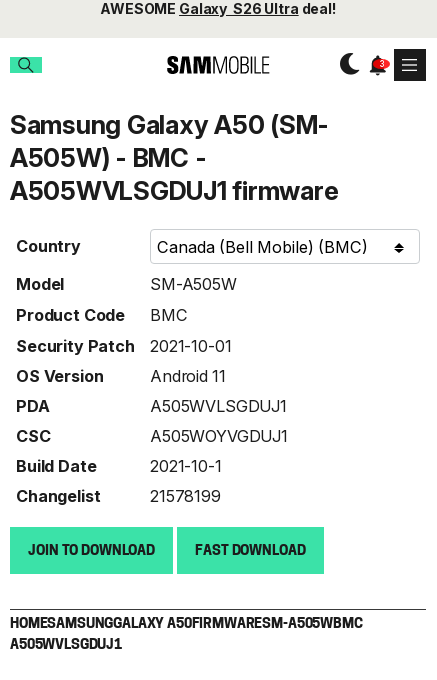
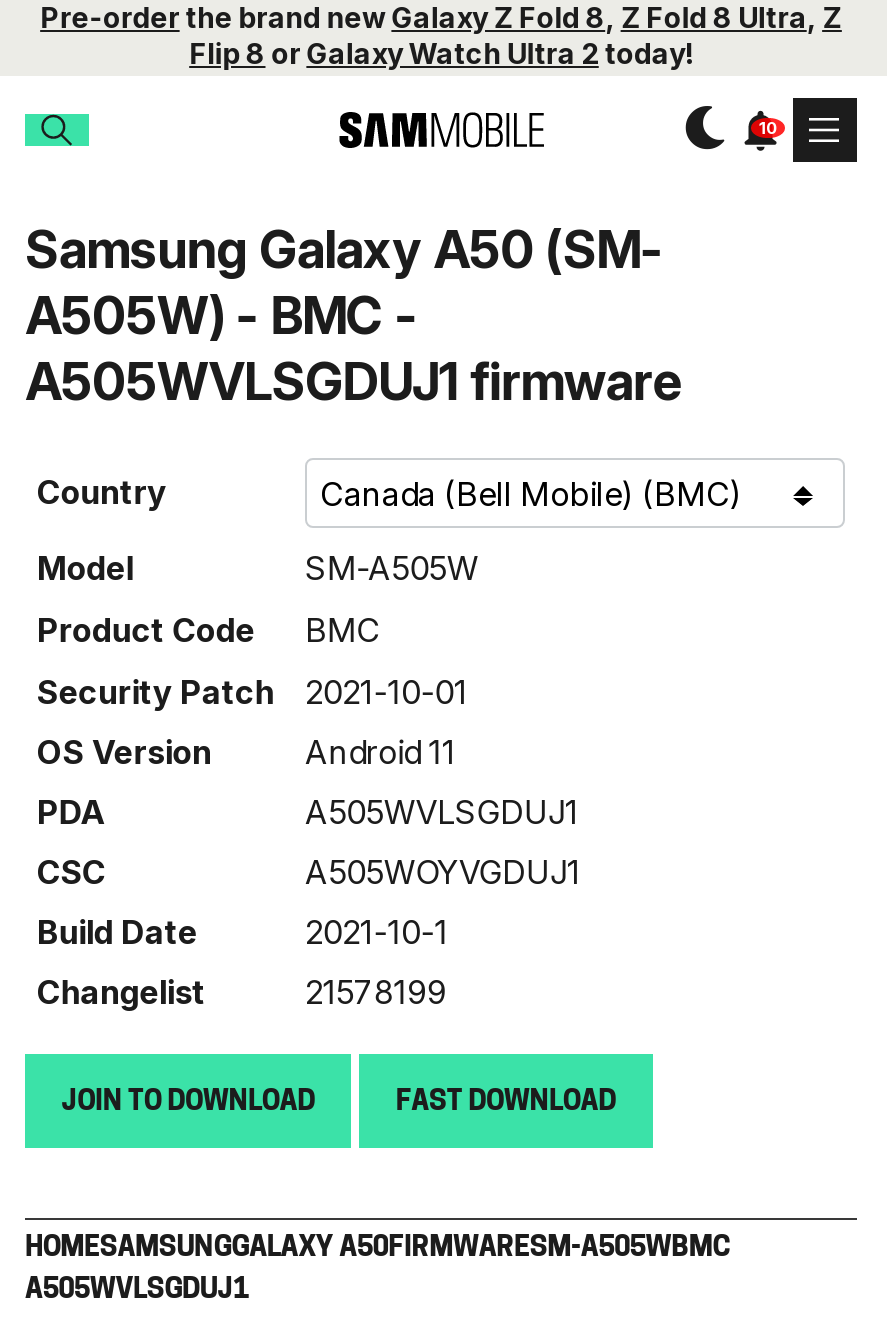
- AWESOME Galaxy S26 Ultra deal!
+ Pre-order the brand new Galaxy Z Fold 8, Z Fold 8 Ultra, Z
+ Flip 8 or Galaxy Watch Ultra 2 today!
